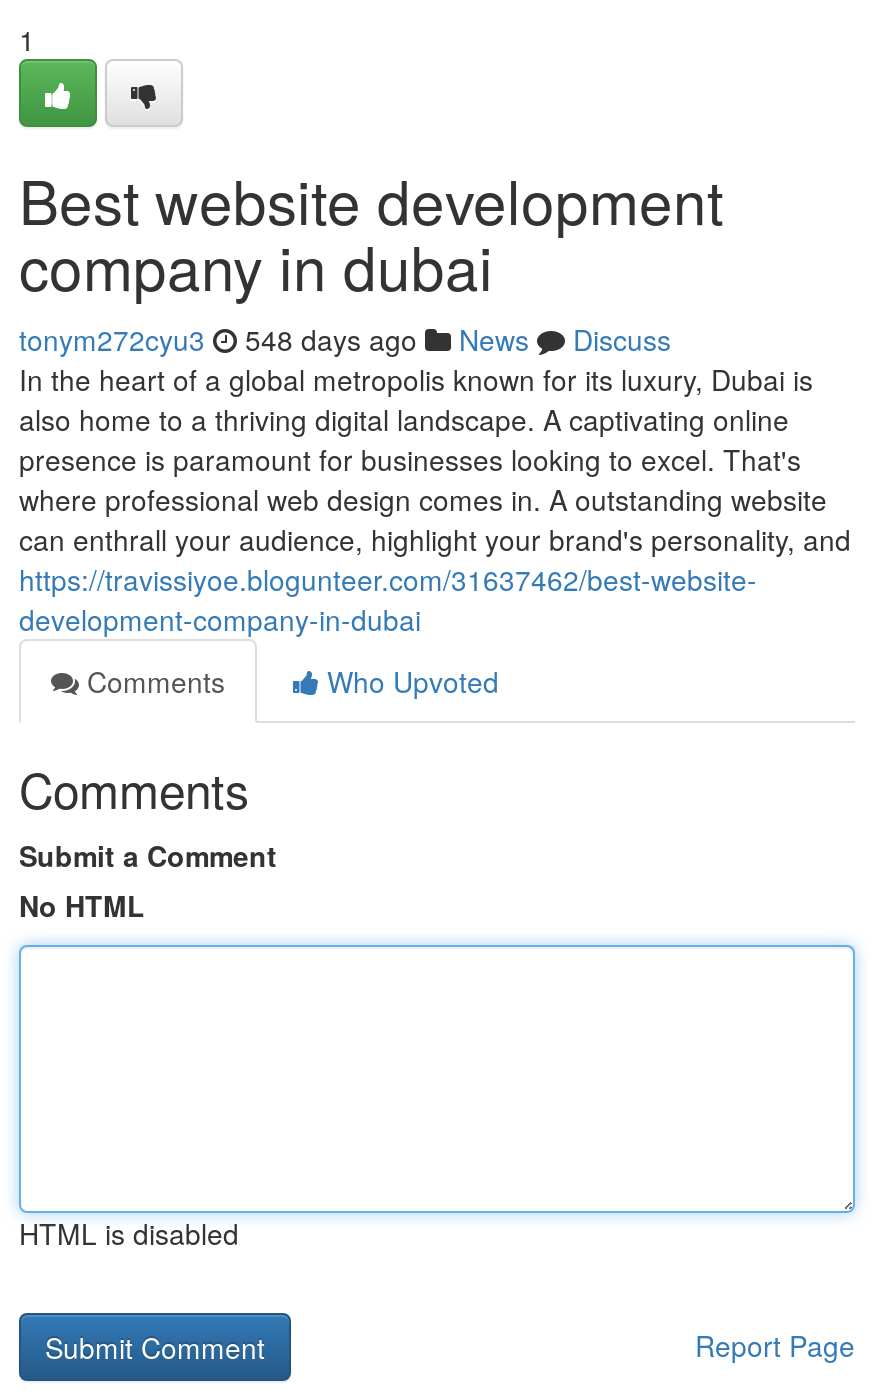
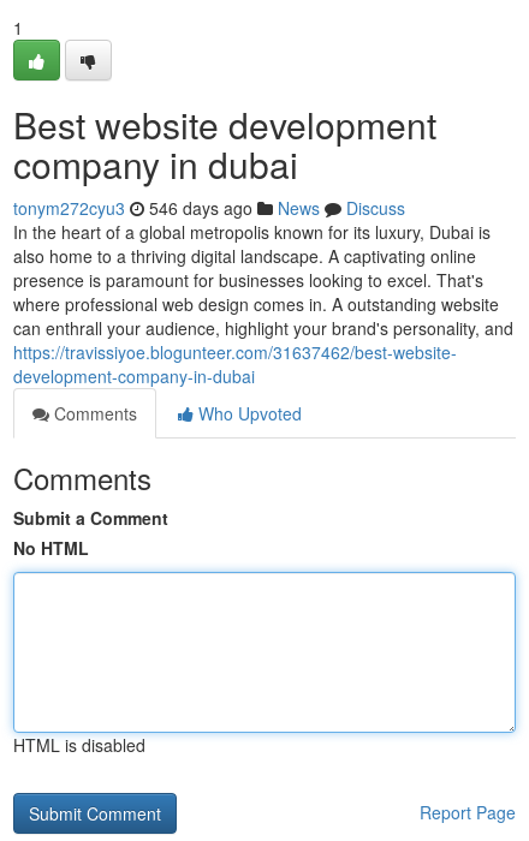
- tonym272cyu3 548 days ago News Discuss
+ tonym272cyu3 546 days ago News Discuss
